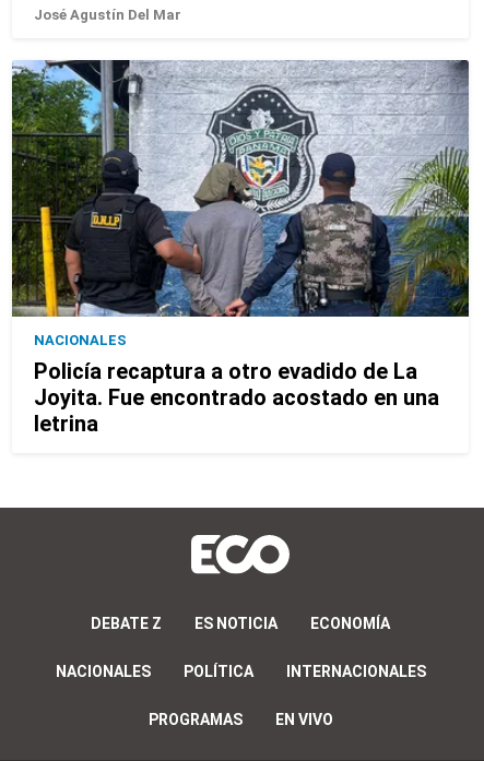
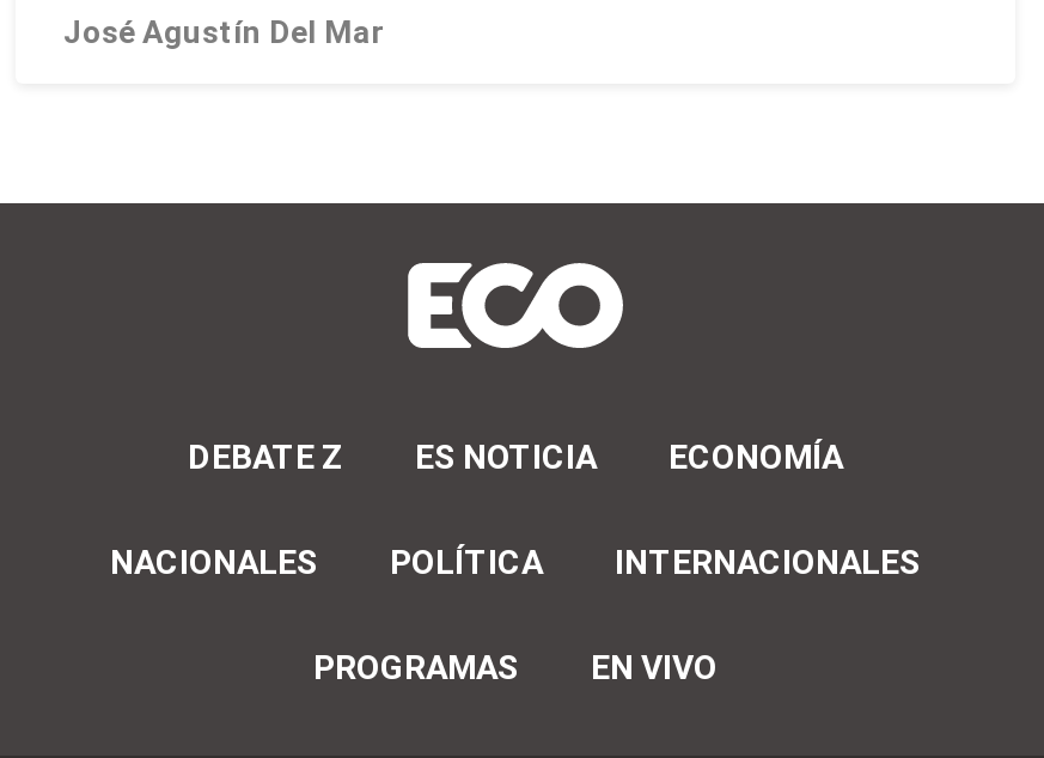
- [image]
- NACIONALES
- Policía recaptura a otro evadido de La
- Joyita. Fue encontrado acostado en una
- letrina
